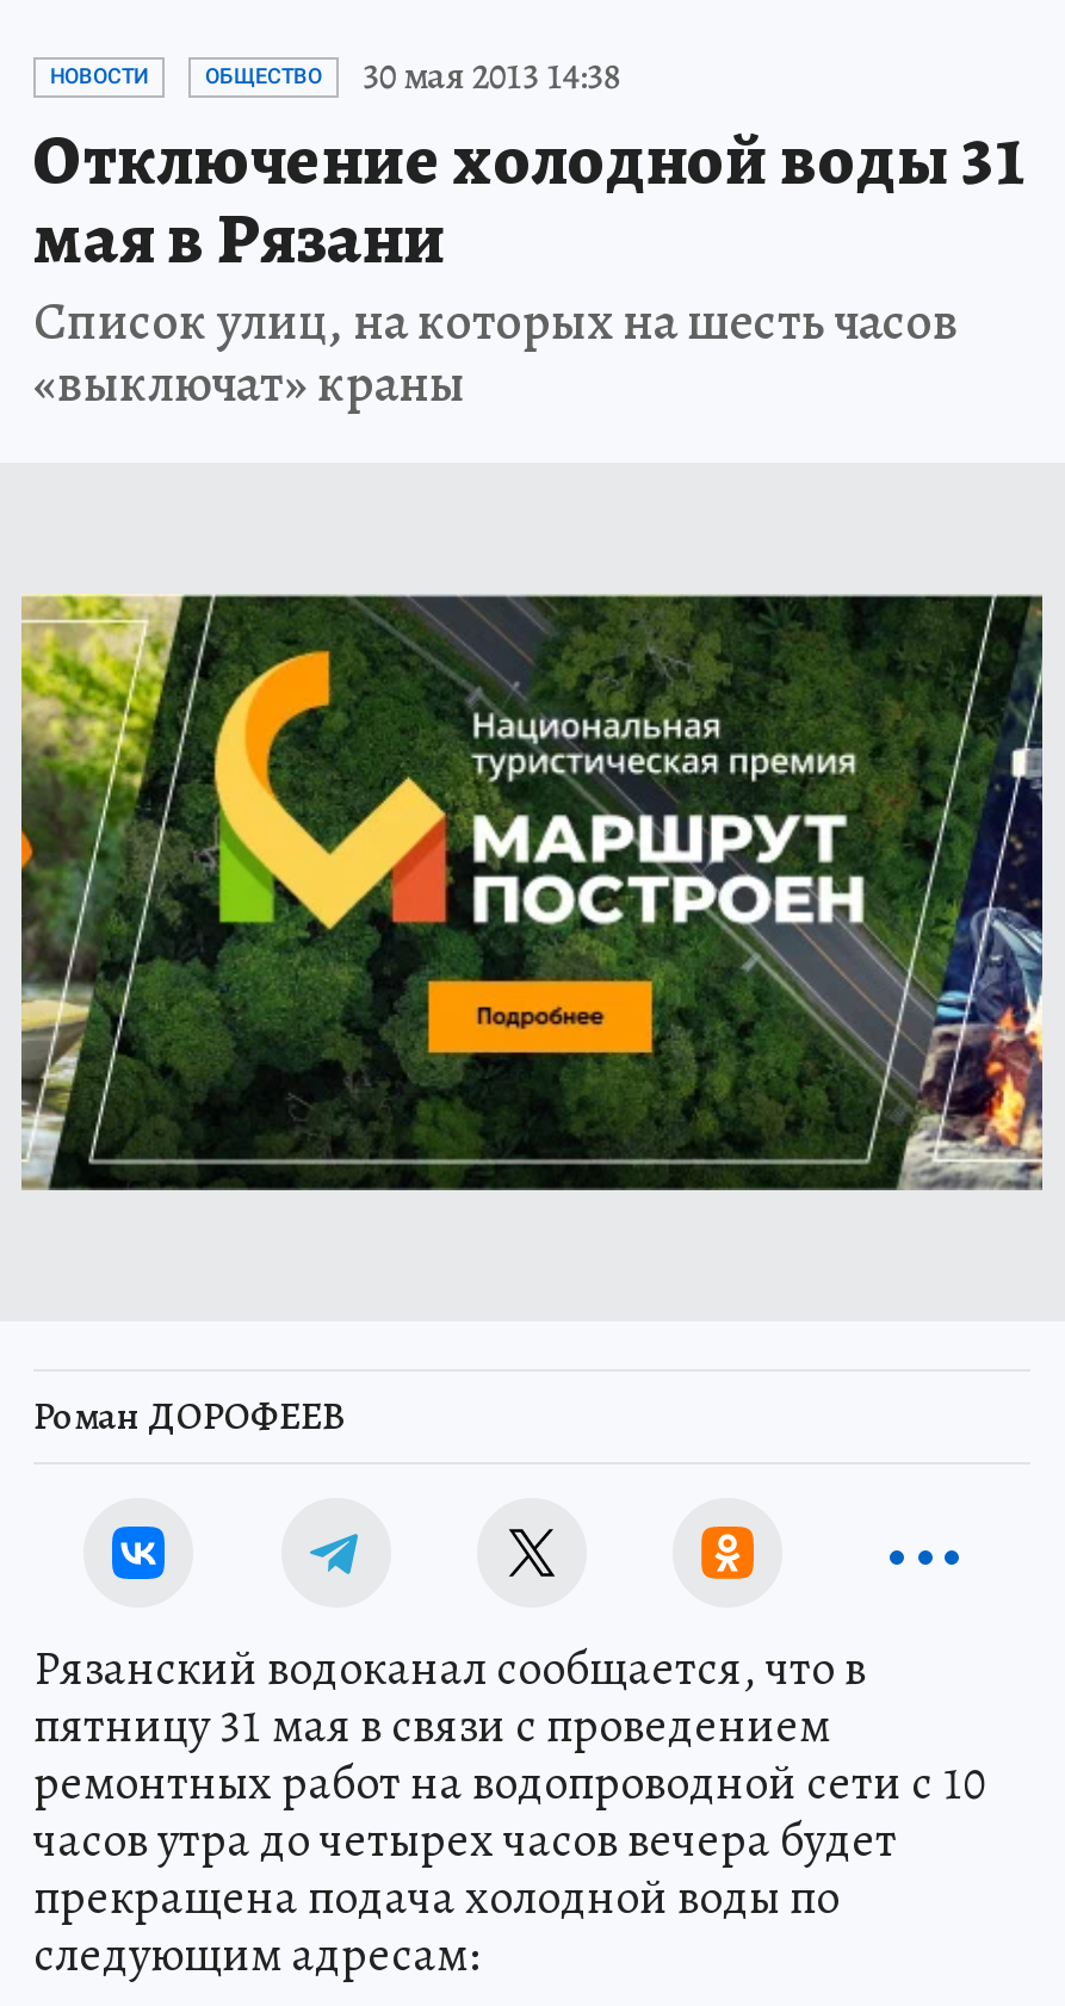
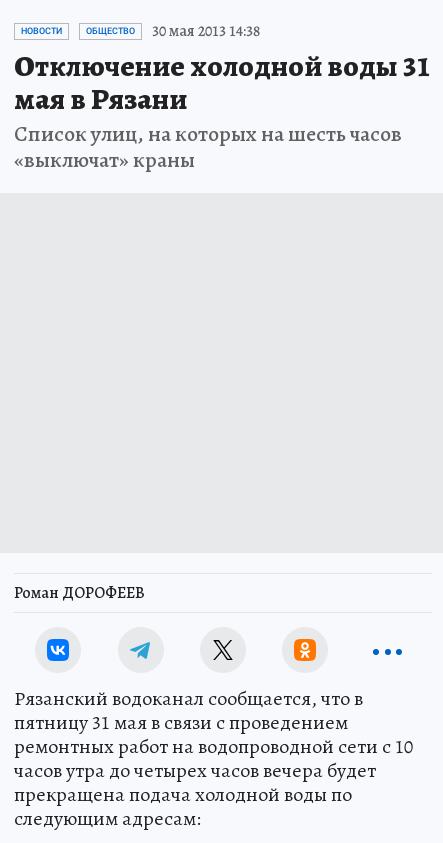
- [image]
